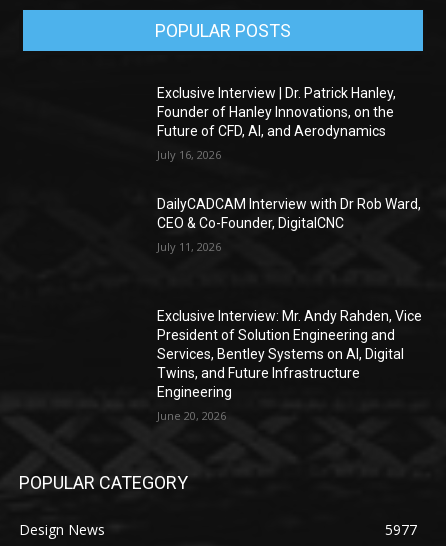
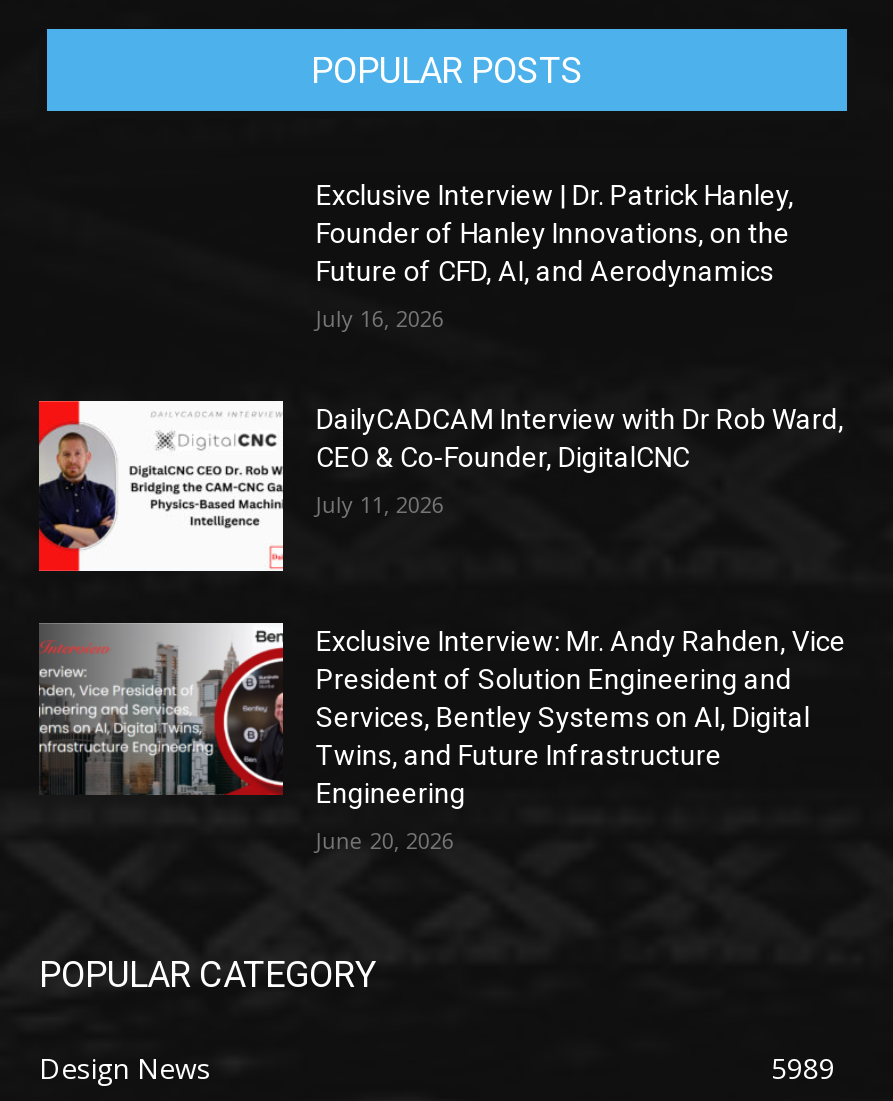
+ [image]

+ [image]

- 5977
+ 5989
